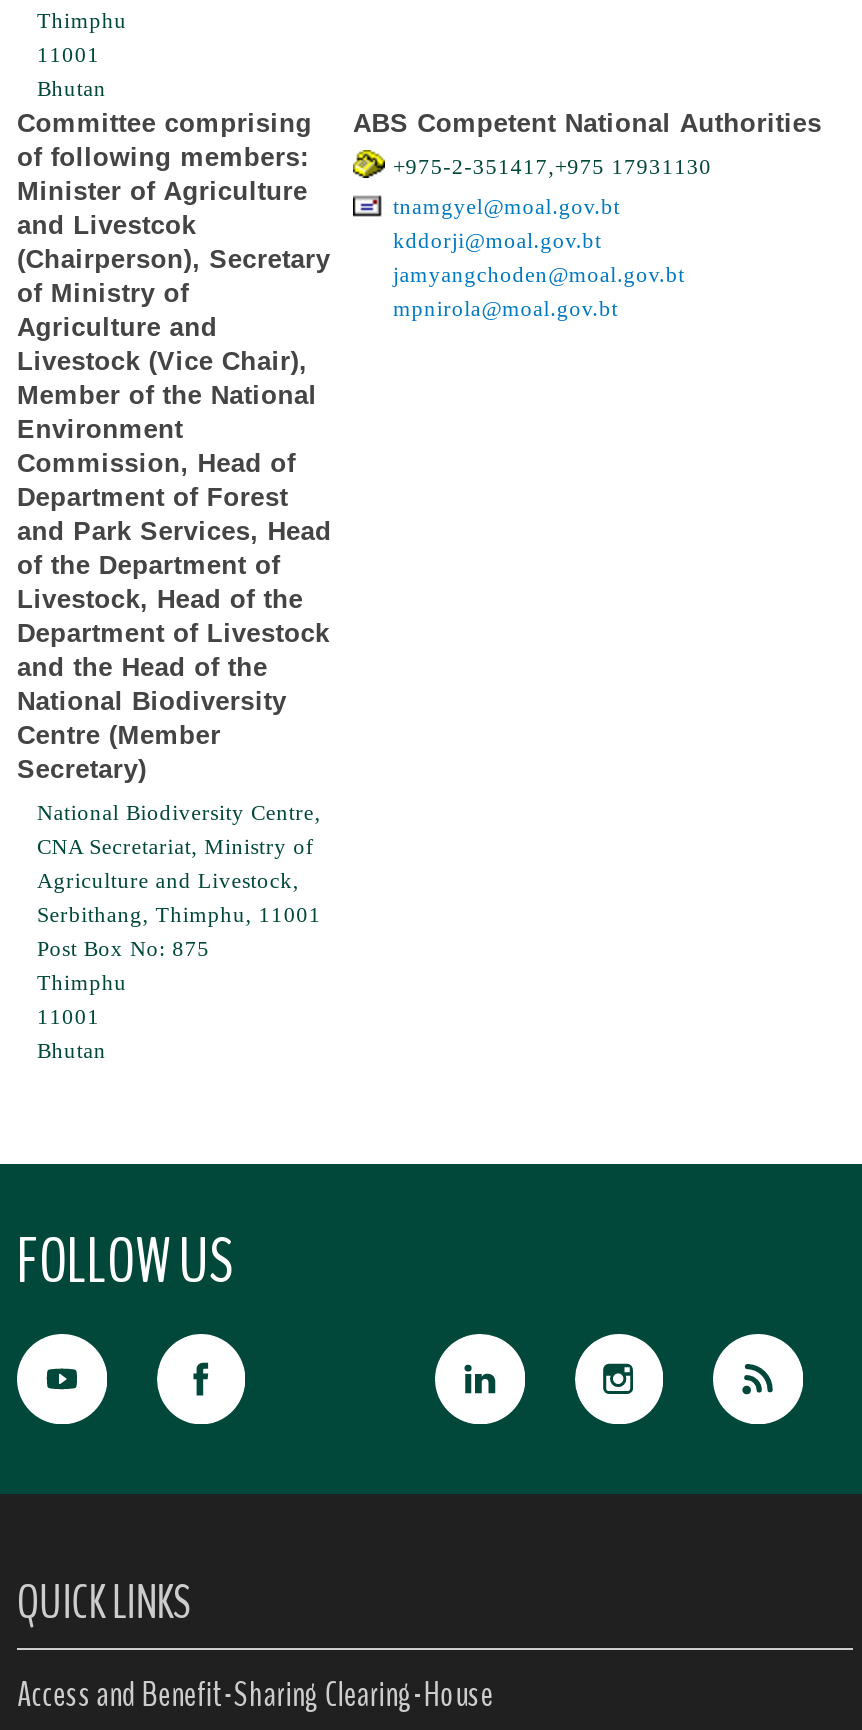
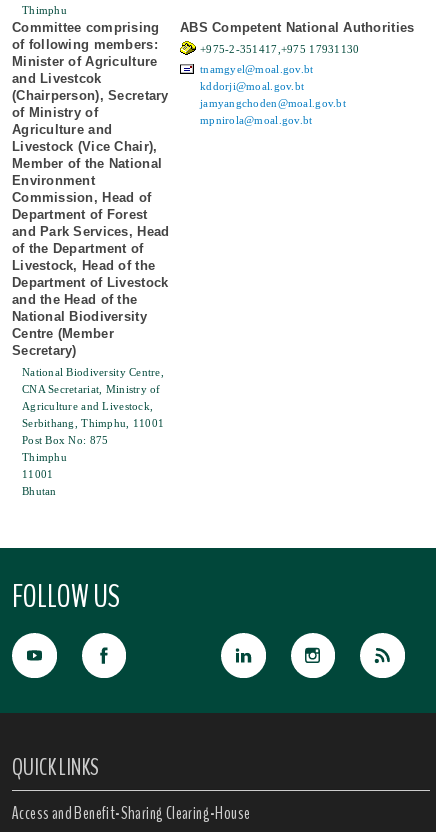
- 11001
- Bhutan
